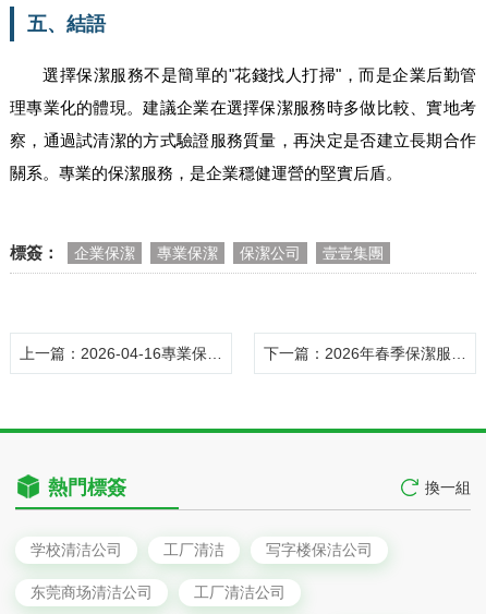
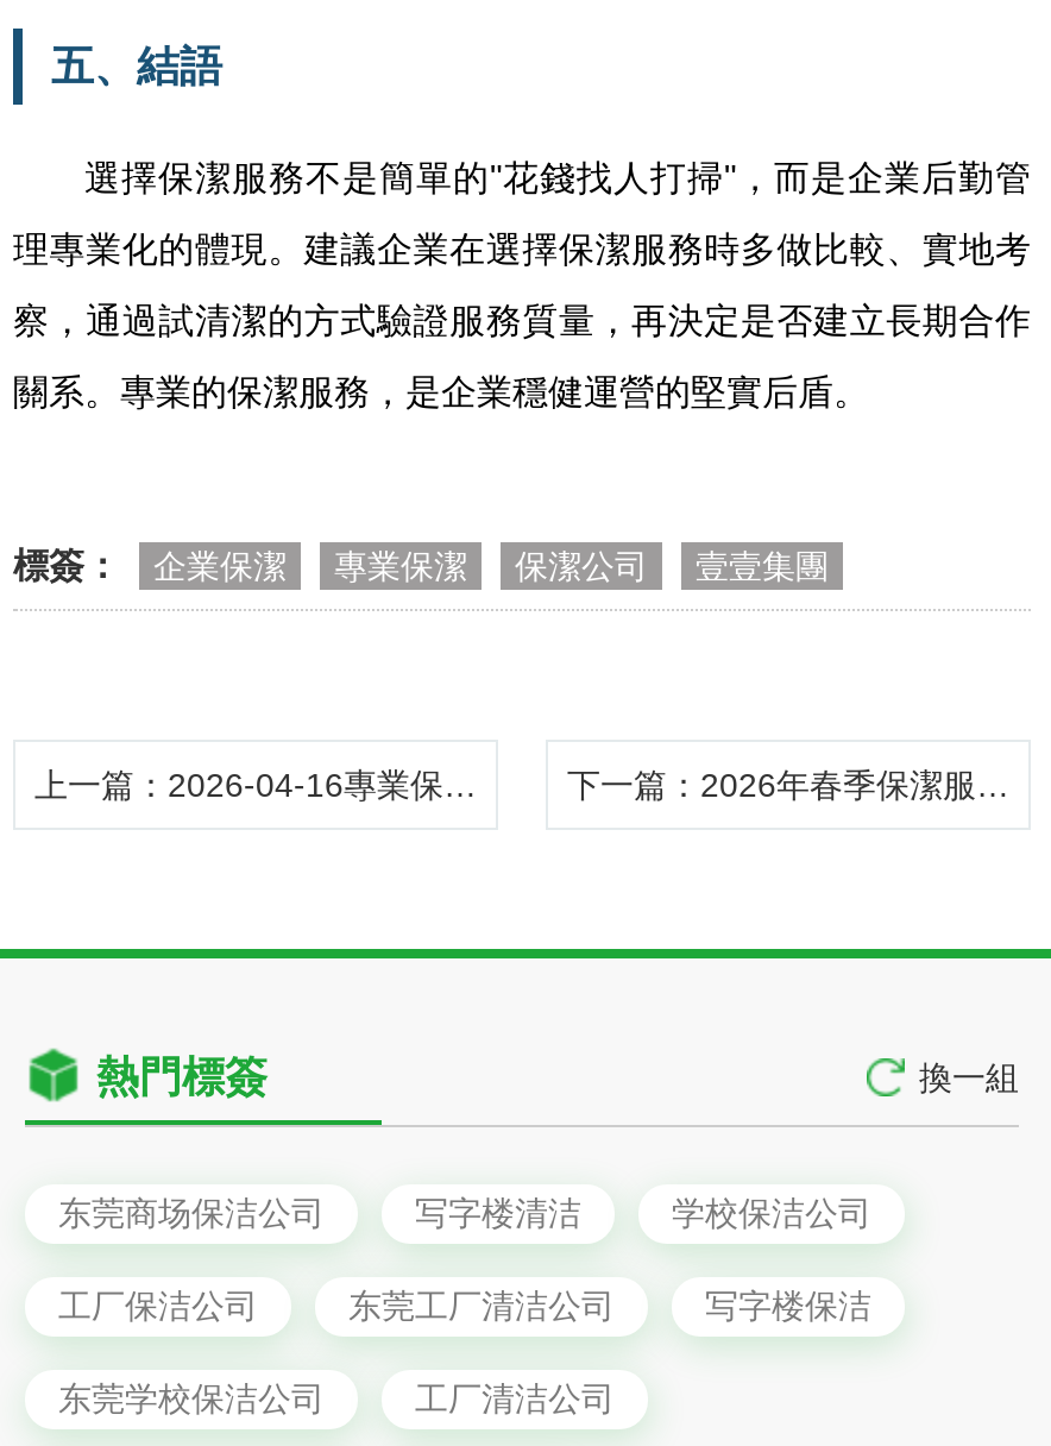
- 学校清洁公司
- 工厂清洁
- 写字楼保洁公司
- 东莞商场清洁公司
+ 东莞商场保洁公司
+ 写字楼清洁
+ 学校保洁公司
+ 工厂保洁公司
+ 东莞工厂清洁公司
+ 写字楼保洁
+ 东莞学校保洁公司
